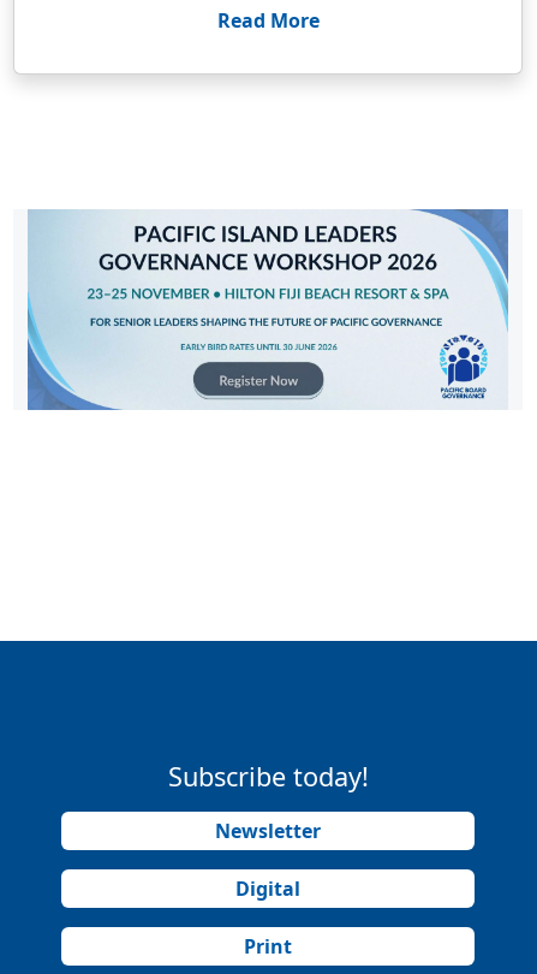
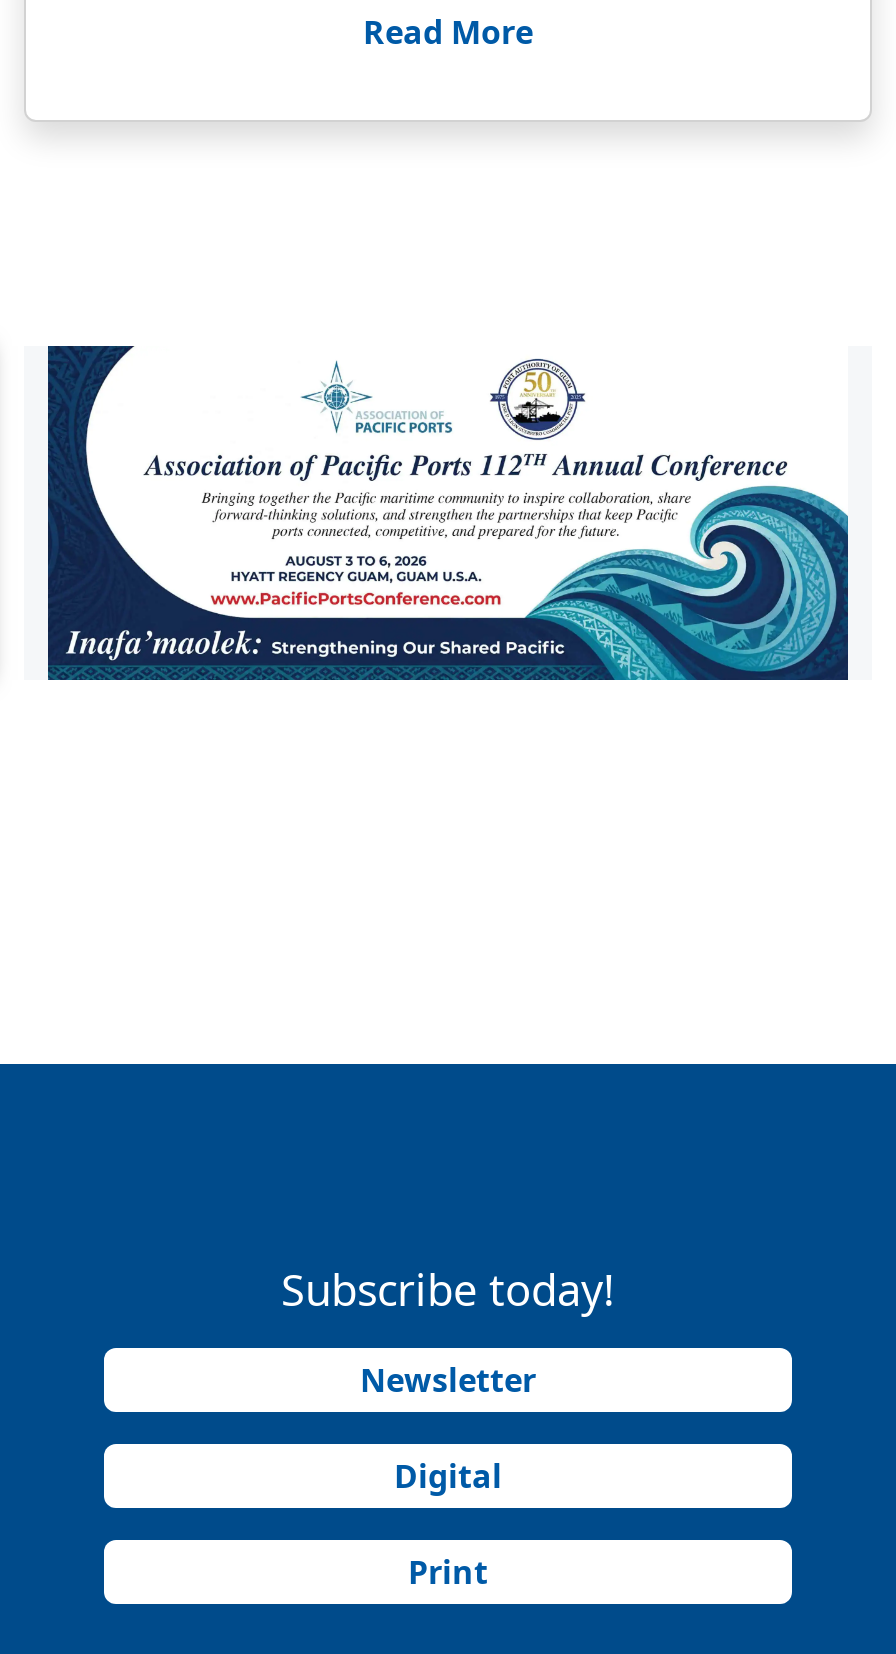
- [image]
+ [image]
